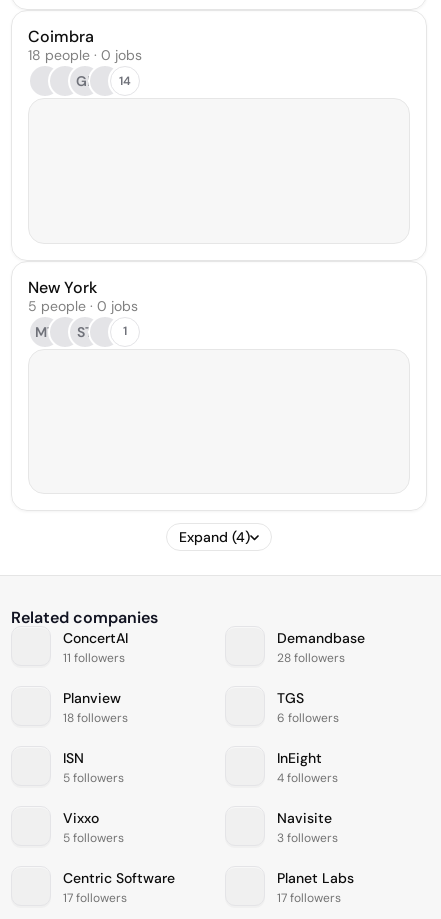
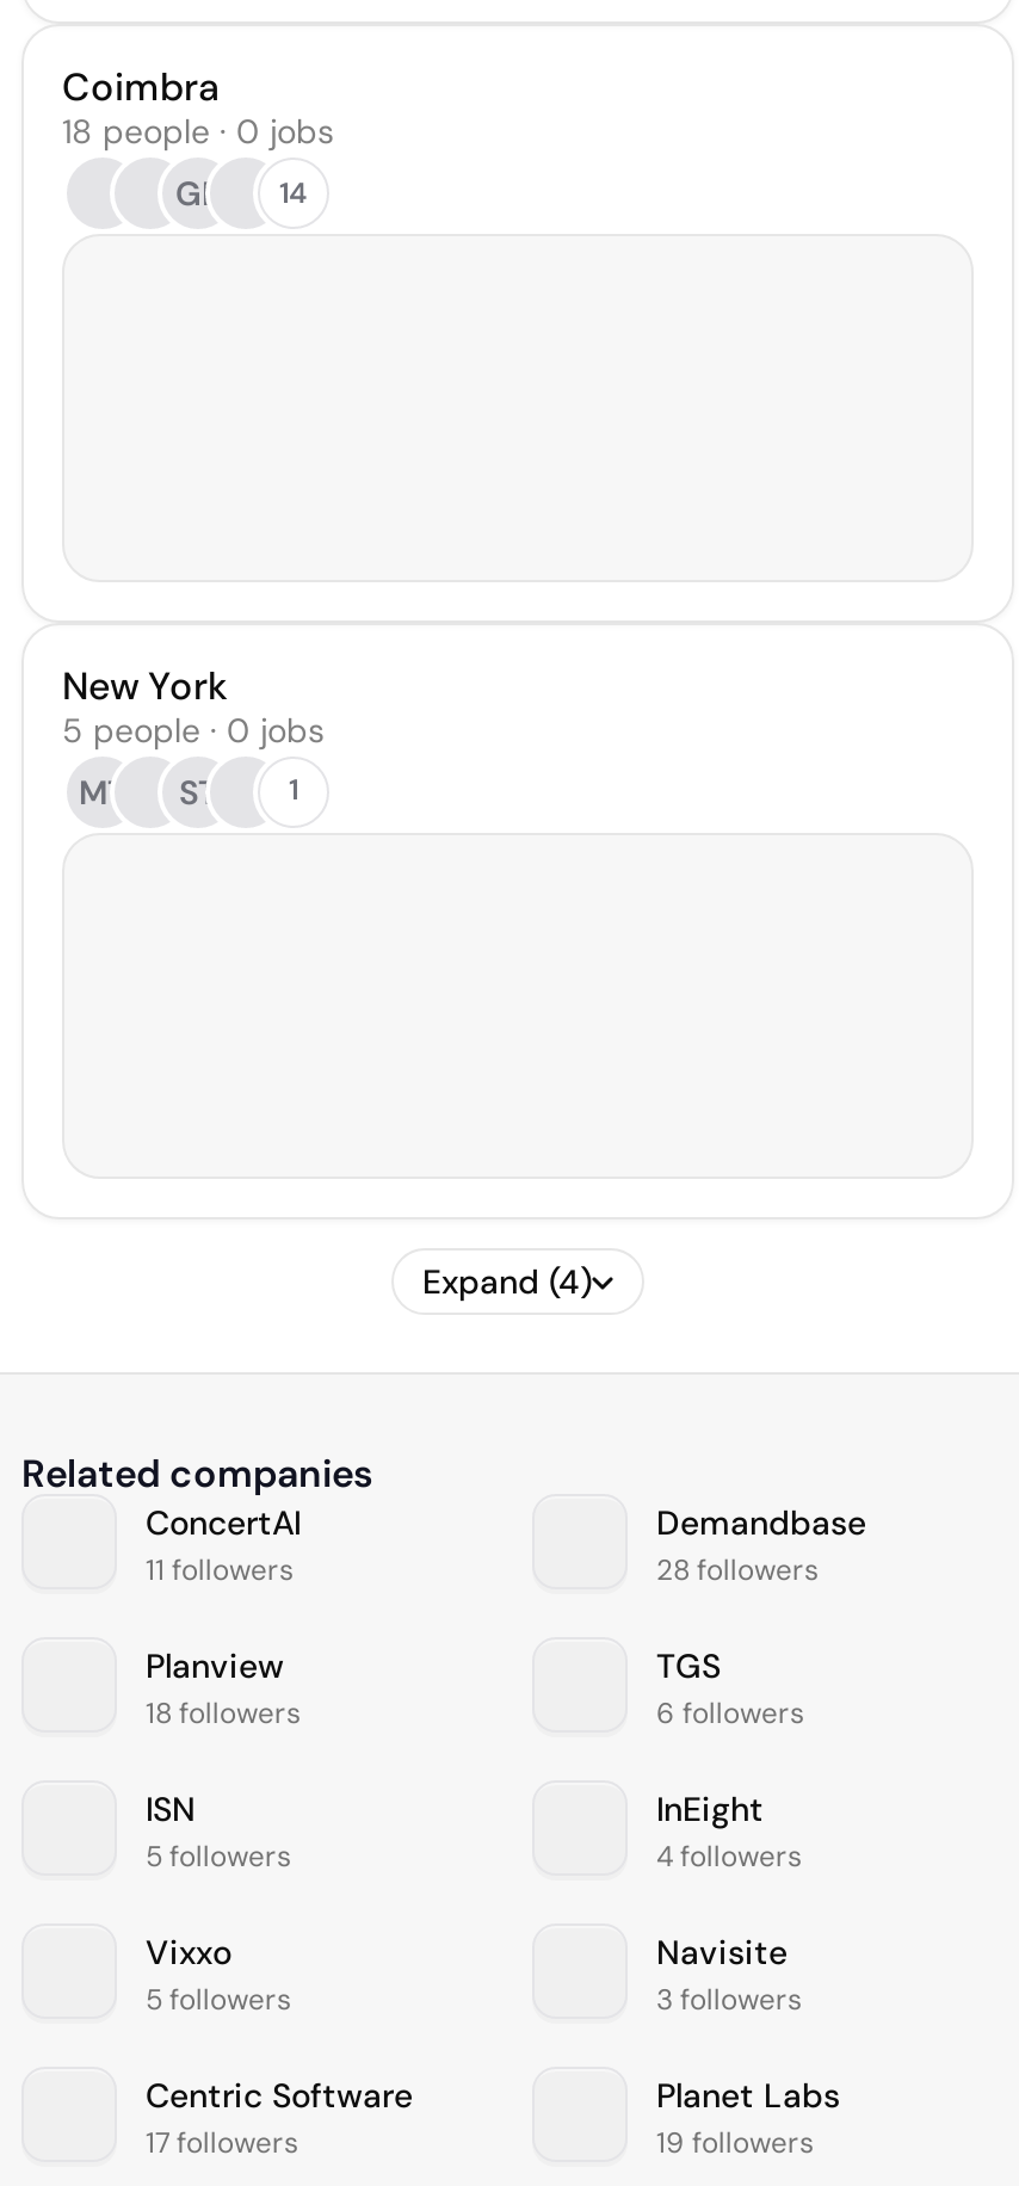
- 17 followers
+ 19 followers
